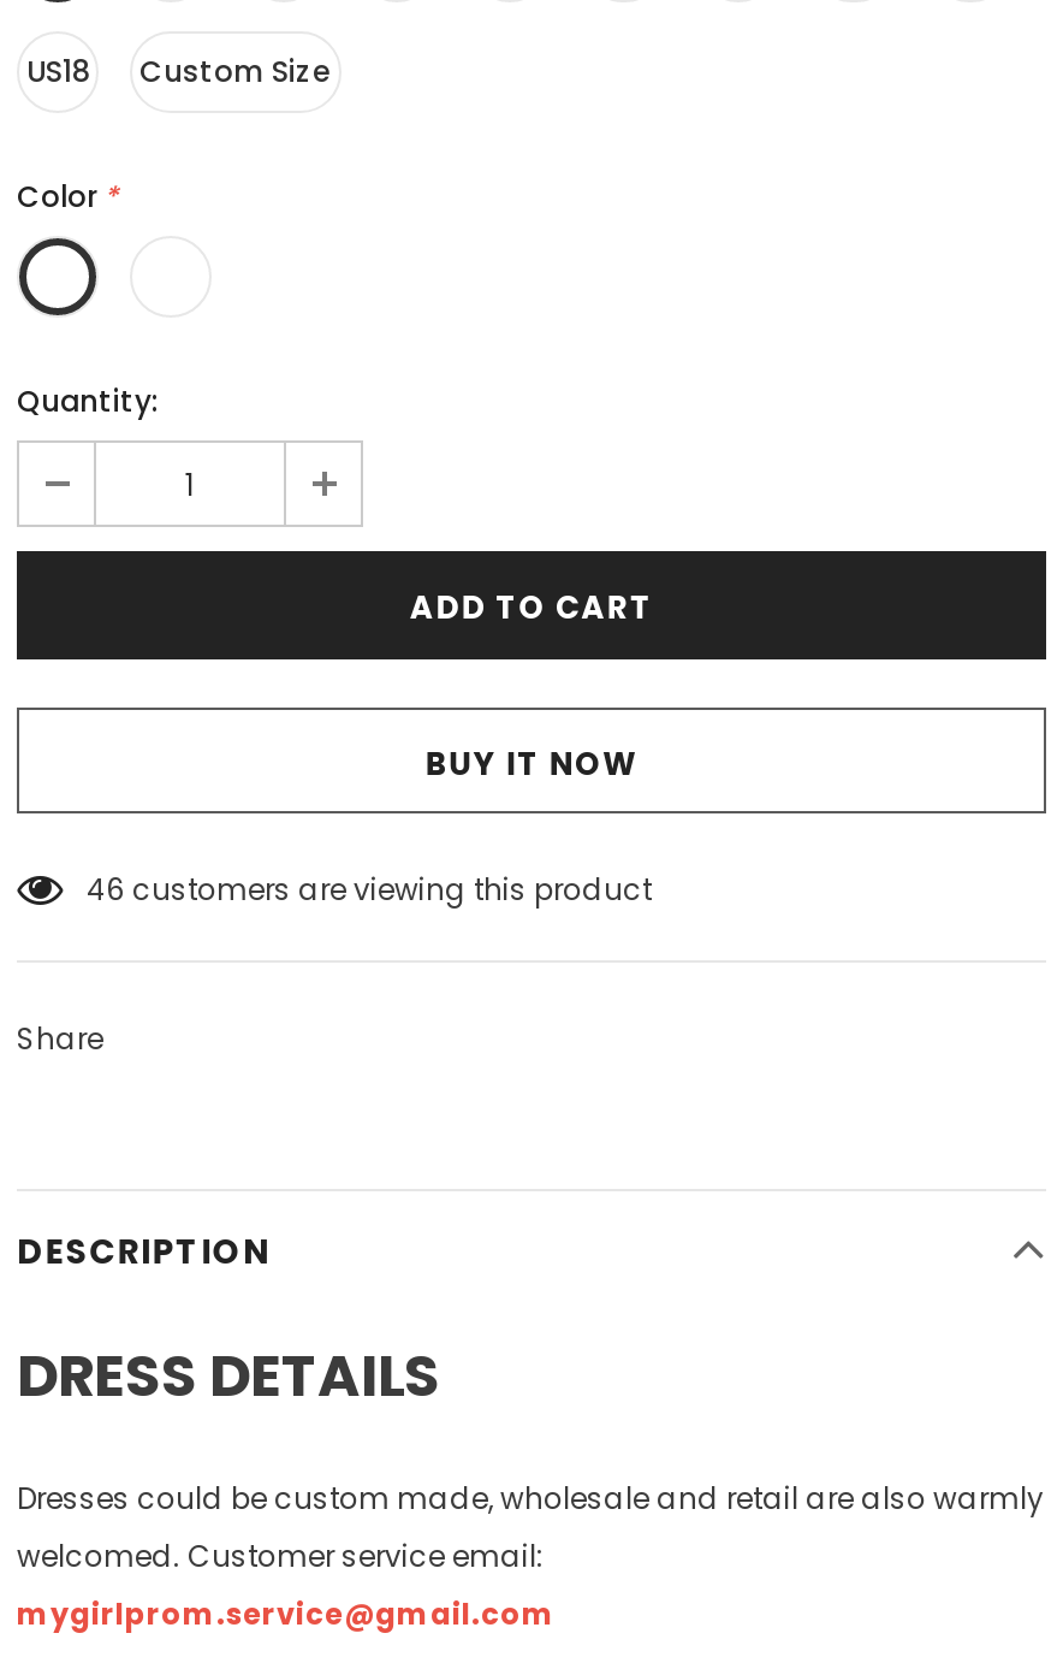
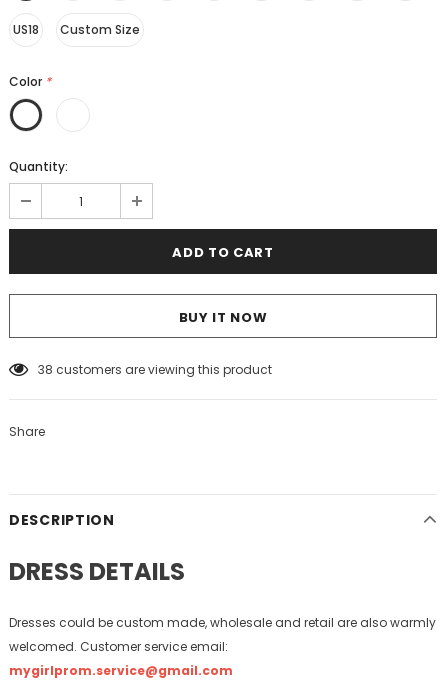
- 46 customers are viewing this product
+ 38 customers are viewing this product
